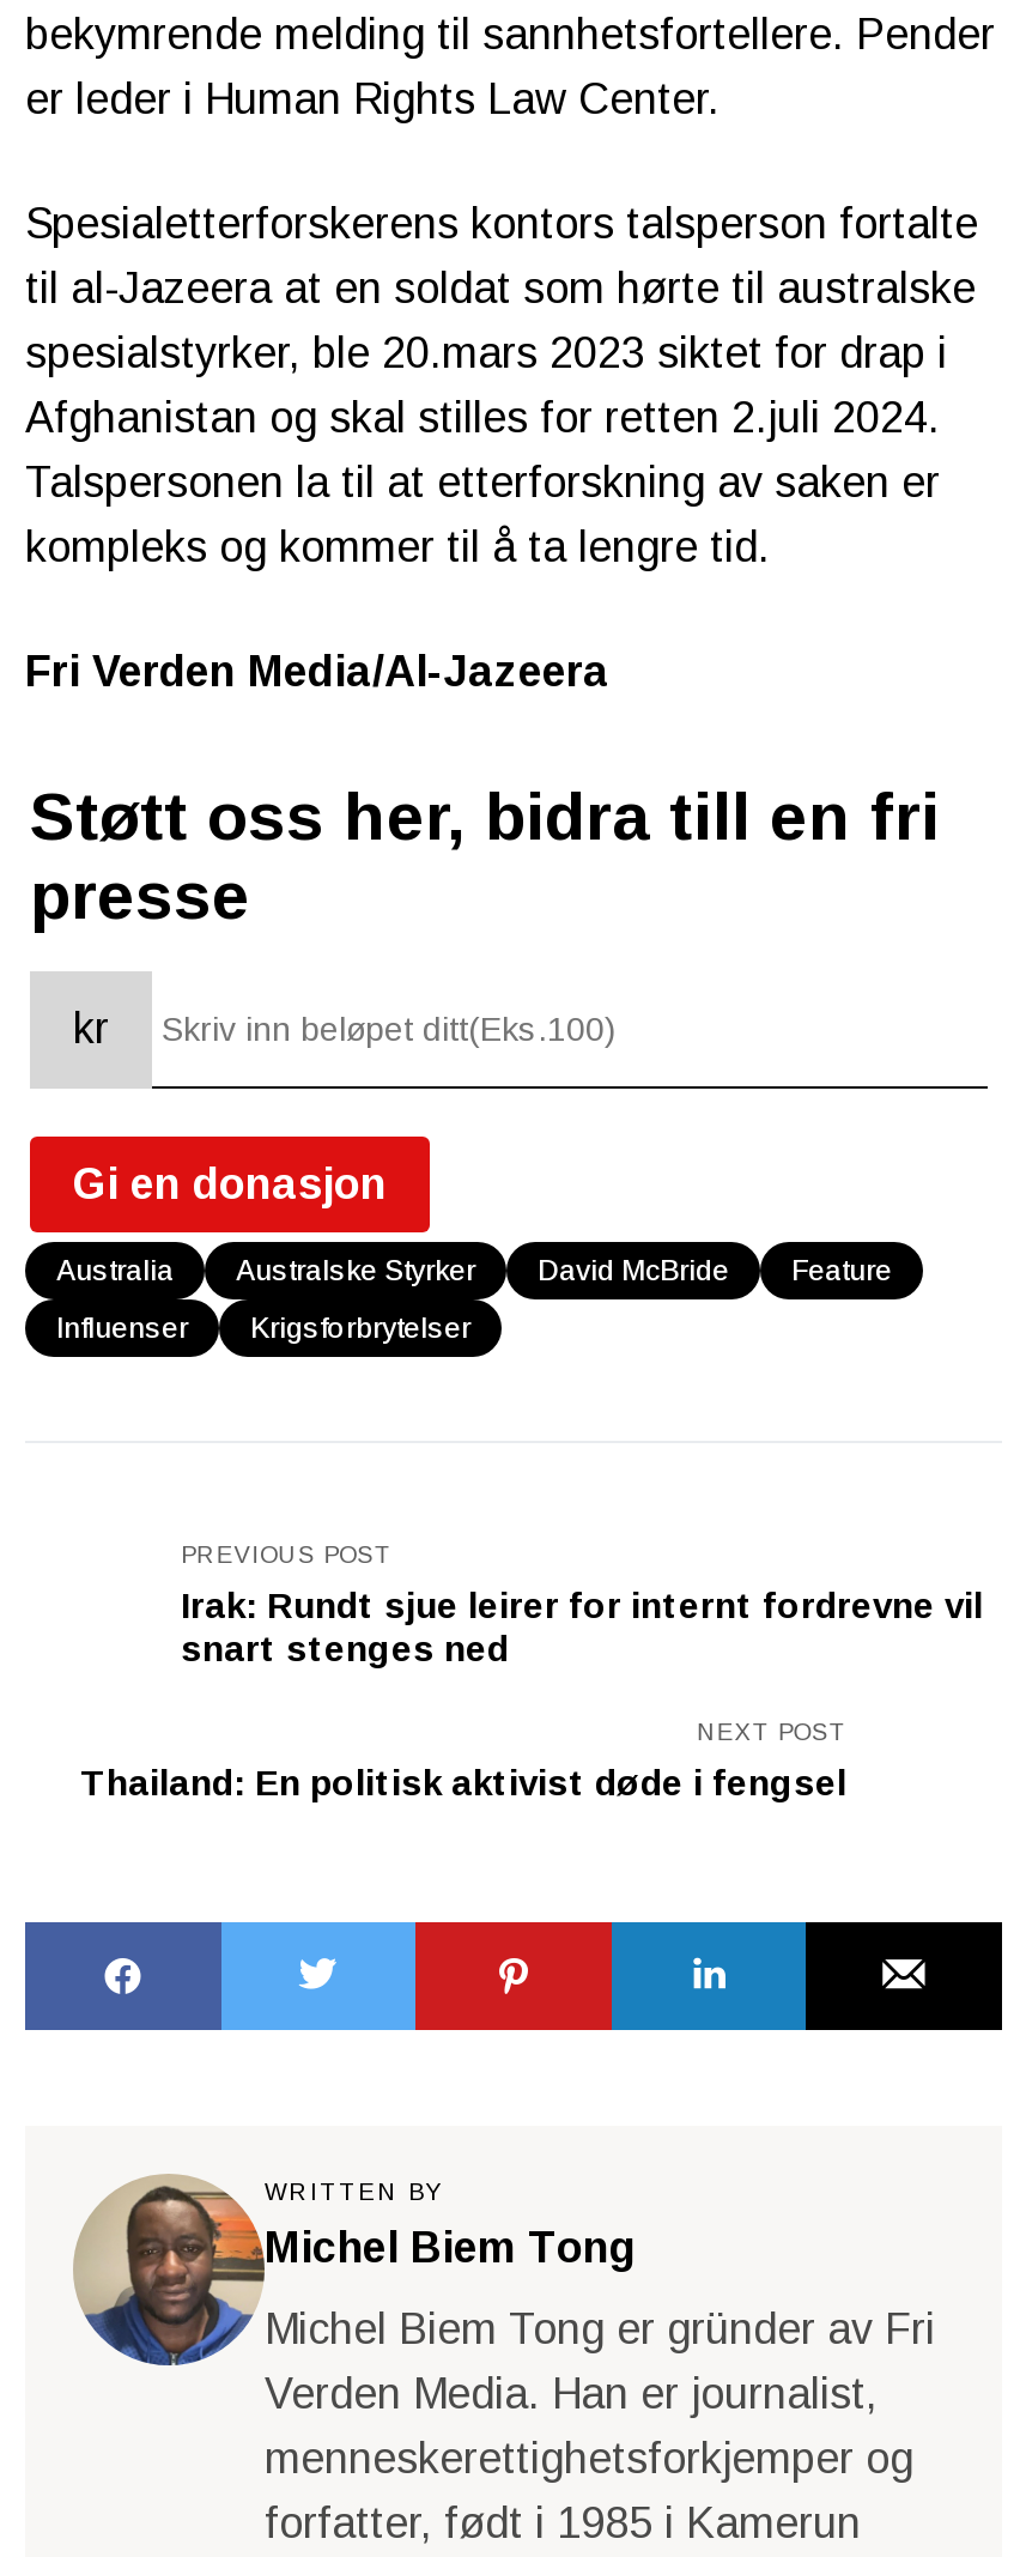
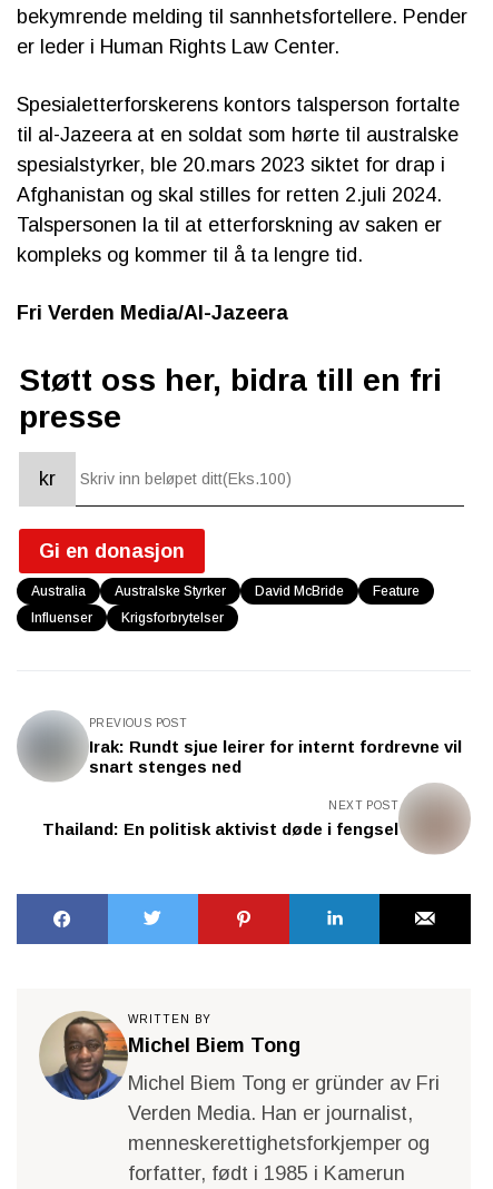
+ [image]

+ [image]
